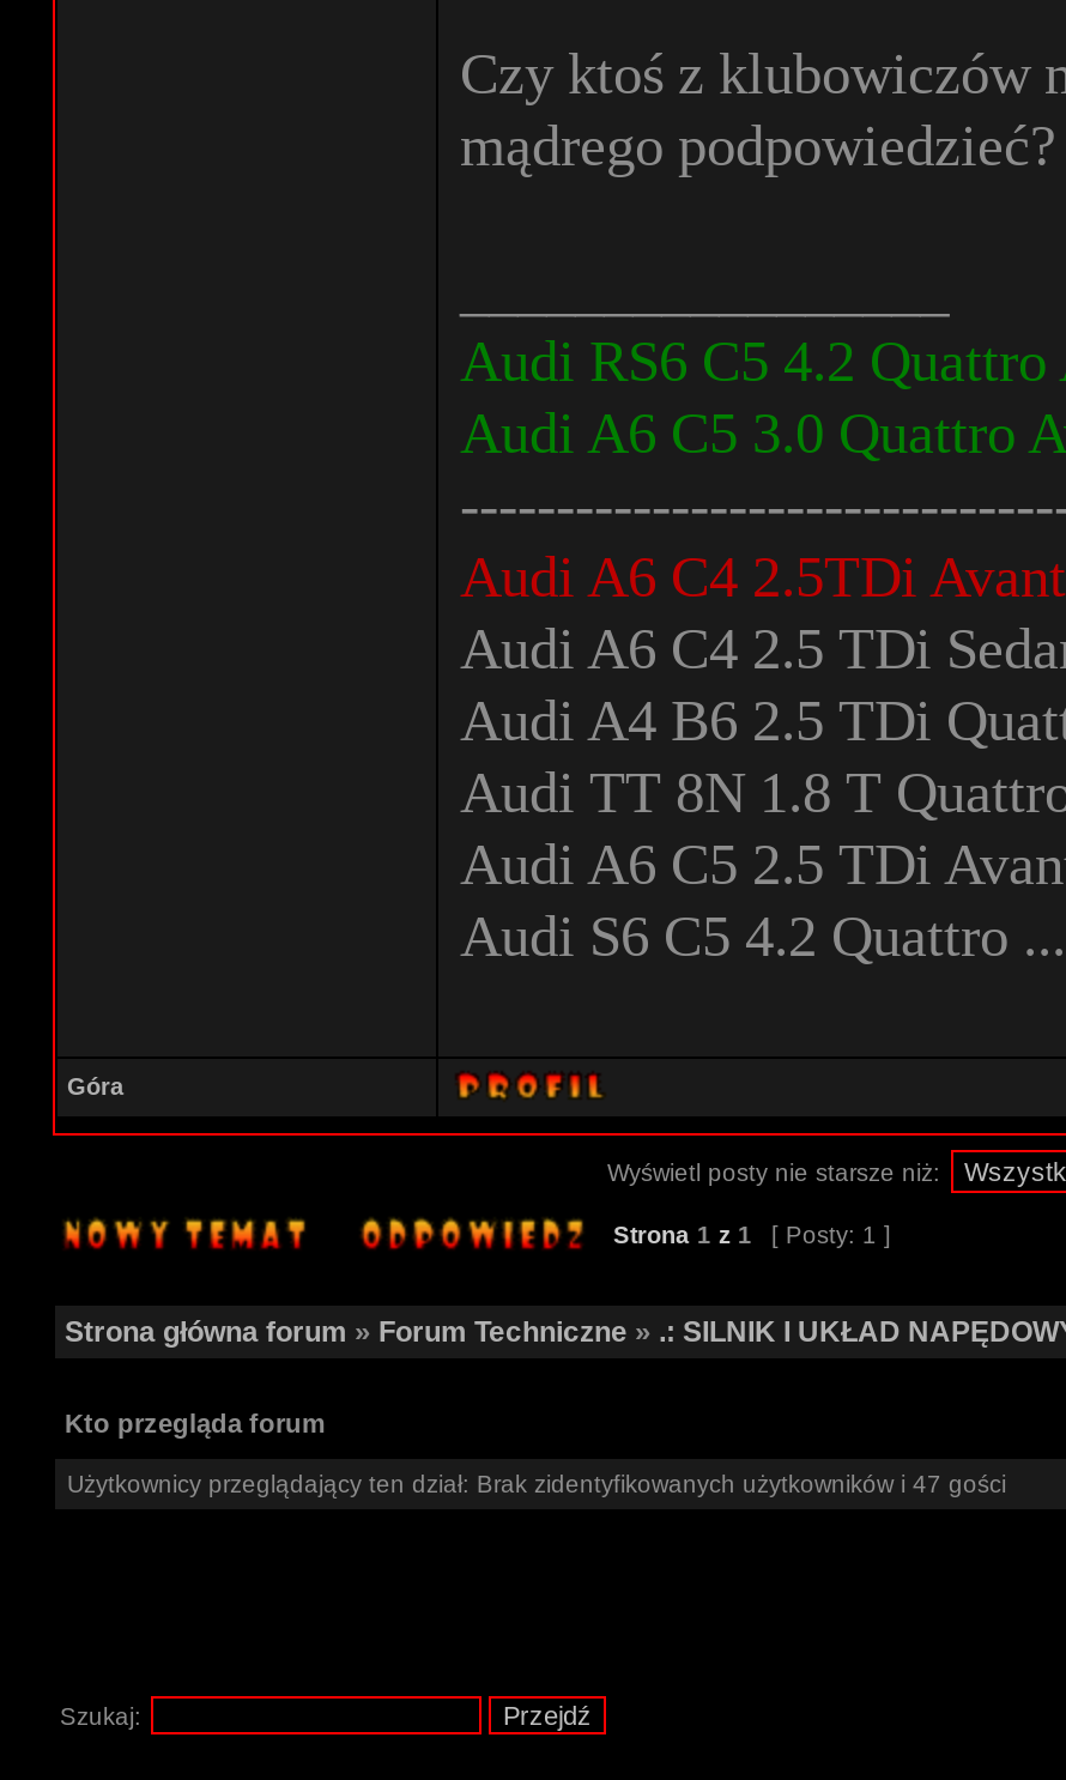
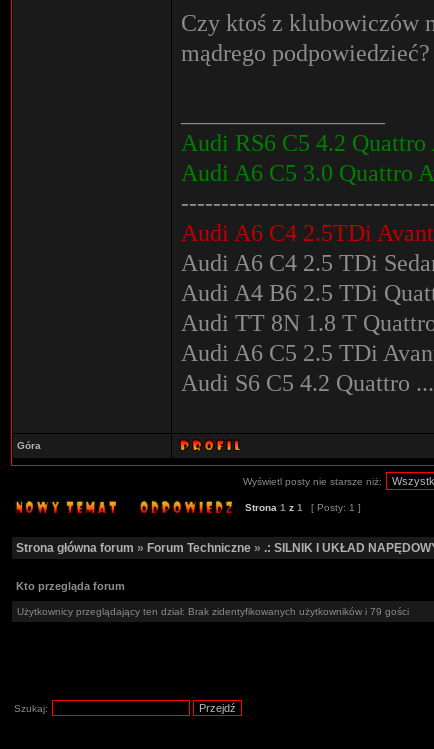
- Użytkownicy przeglądający ten dział: Brak zidentyfikowanych użytkowników i 47 gości
+ Użytkownicy przeglądający ten dział: Brak zidentyfikowanych użytkowników i 79 gości
